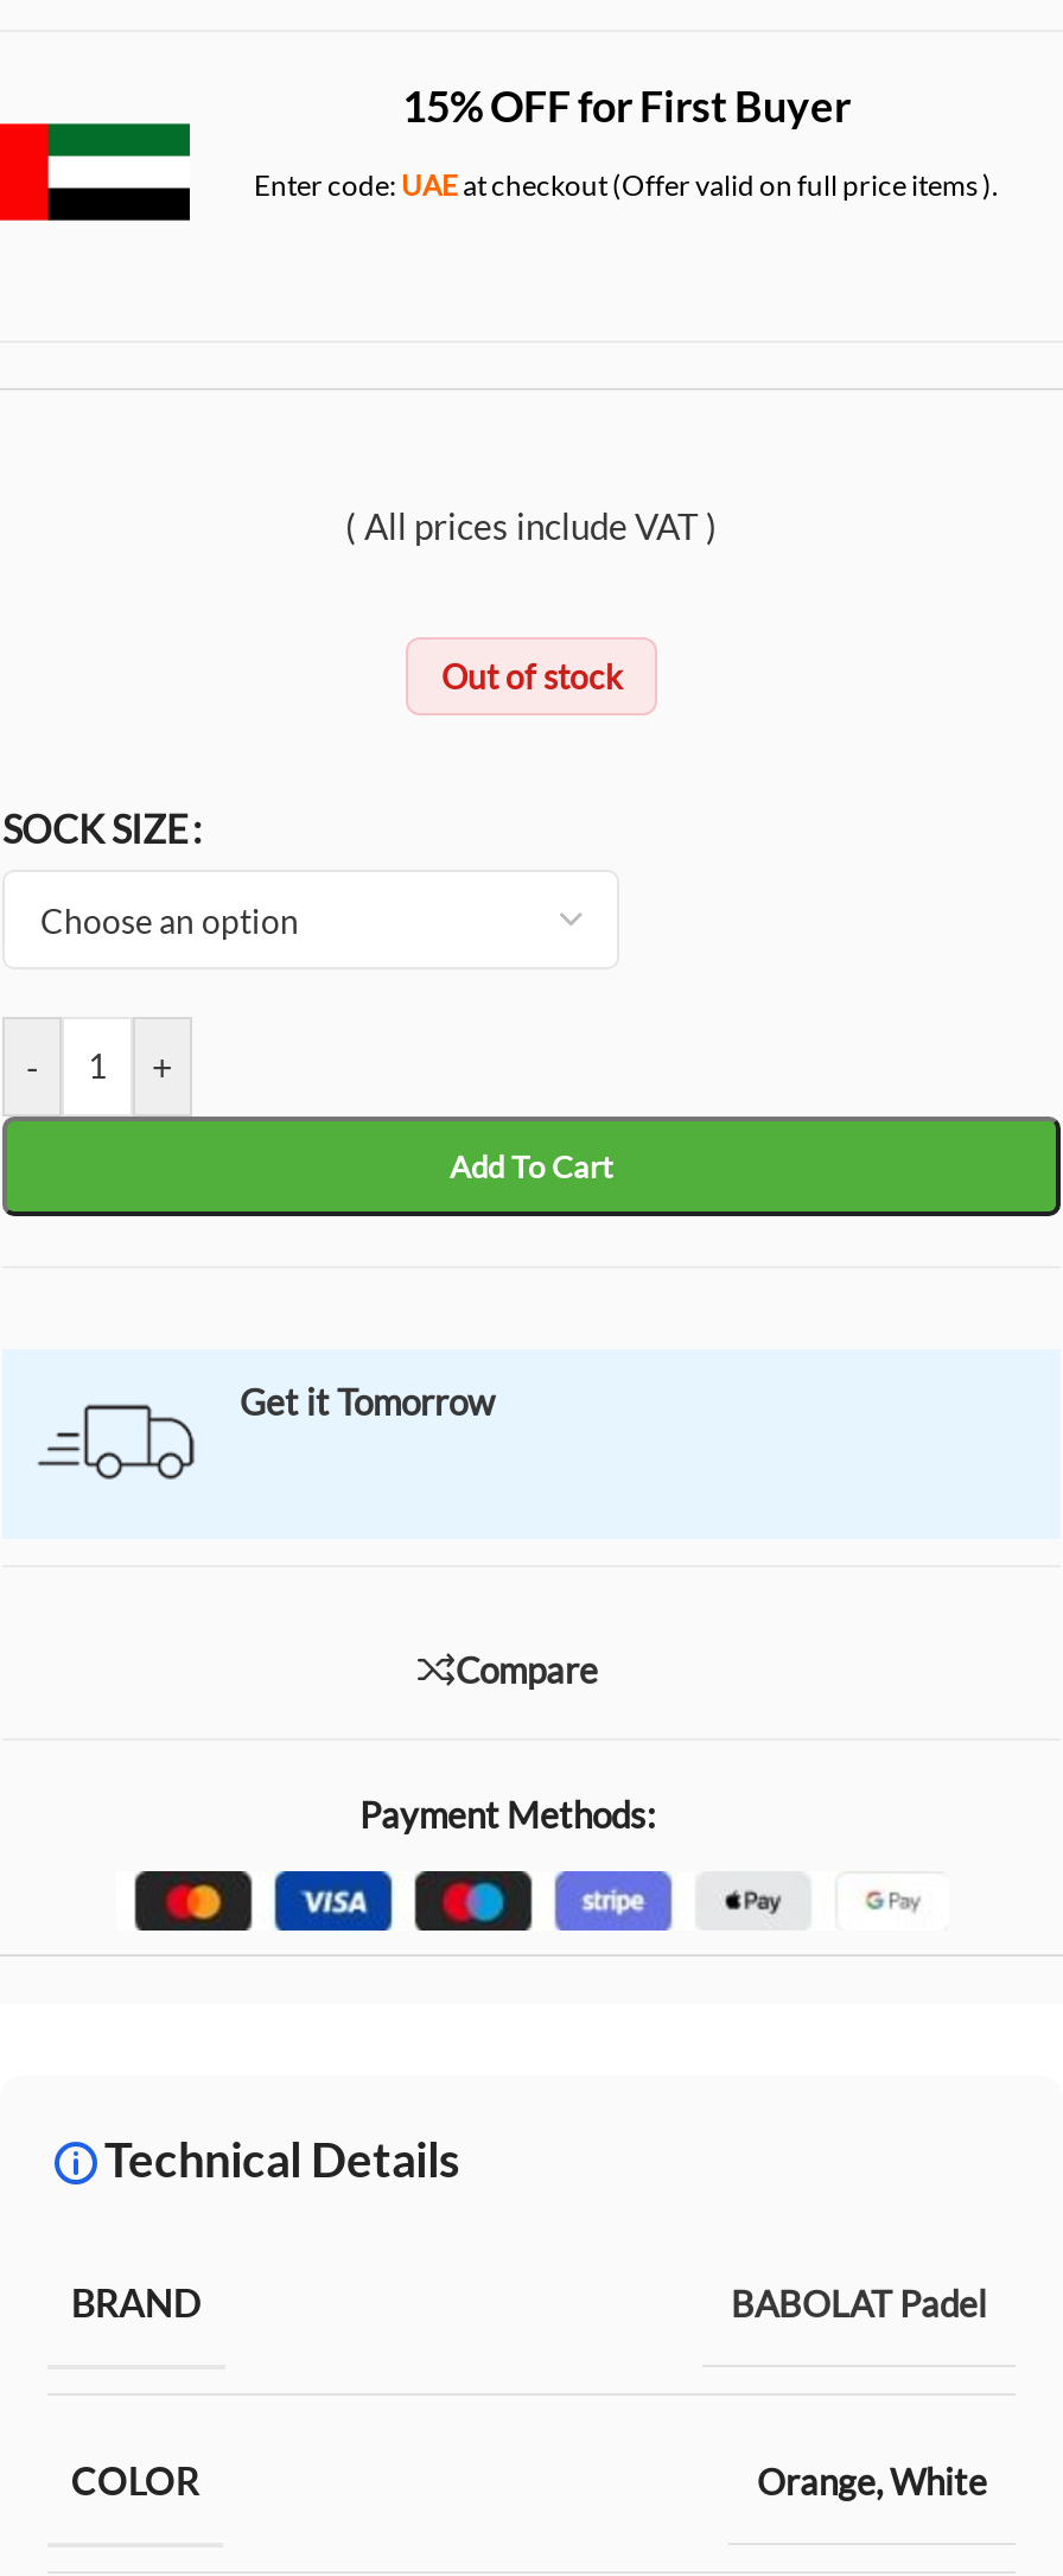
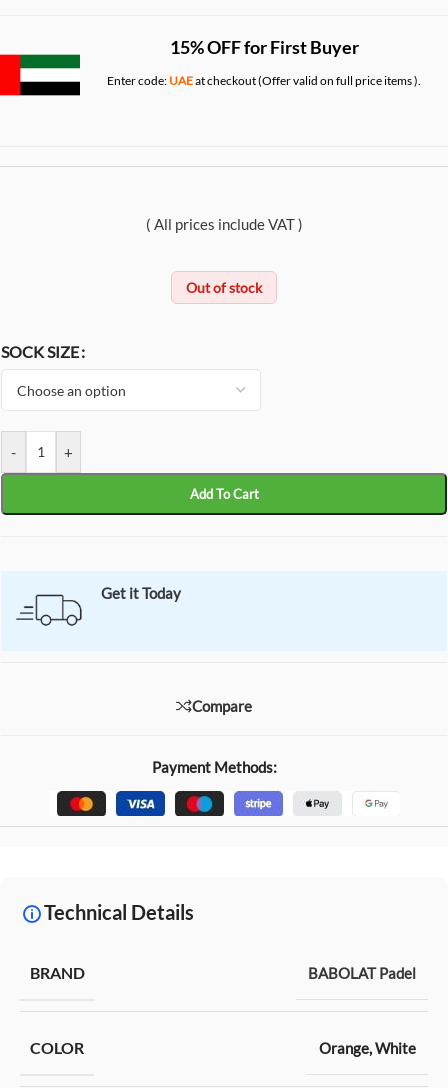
- Get it Tomorrow
+ Get it Today
